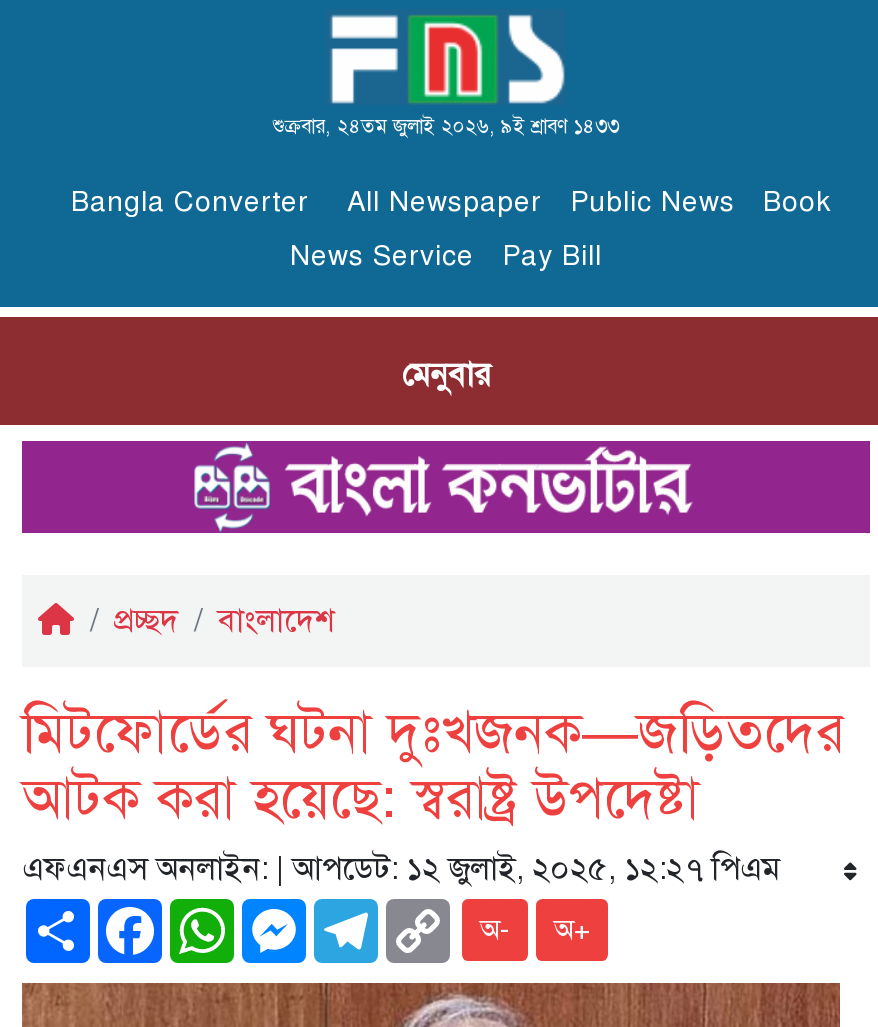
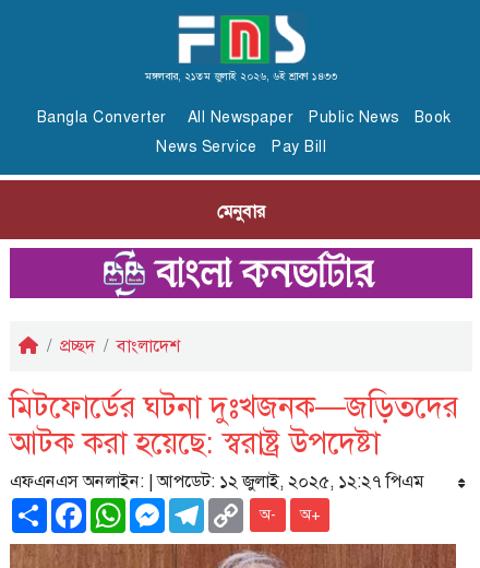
- শুক্রবার, ২৪তম জুলাই ২০২৬, ৯ই শ্রাবণ ১৪৩৩
+ মঙ্গলবার, ২১তম জুলাই ২০২৬, ৬ই শ্রাবণ ১৪৩৩
